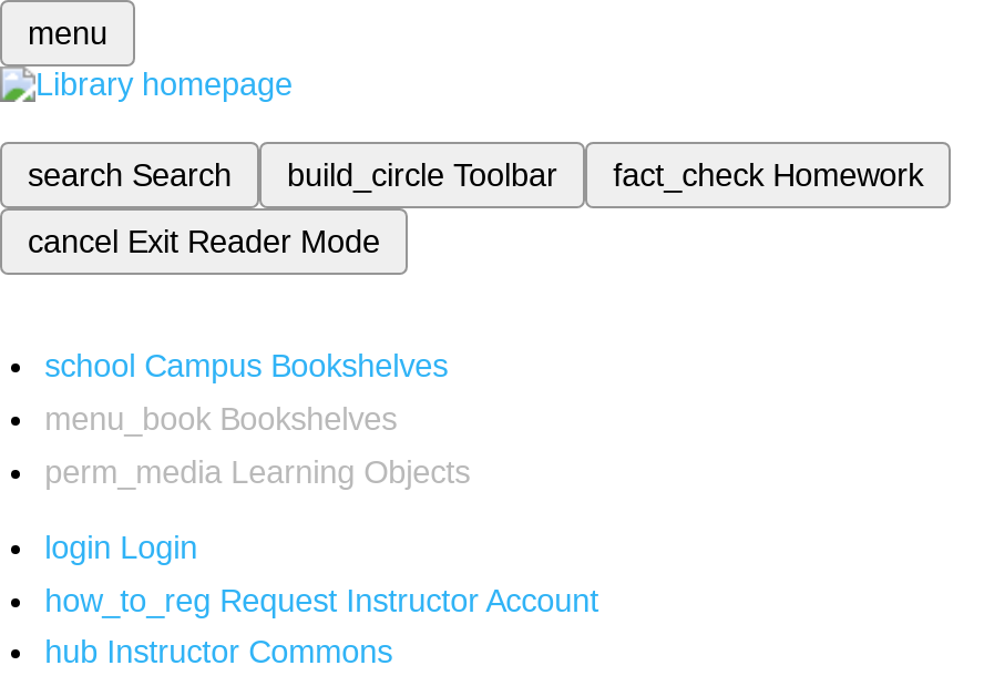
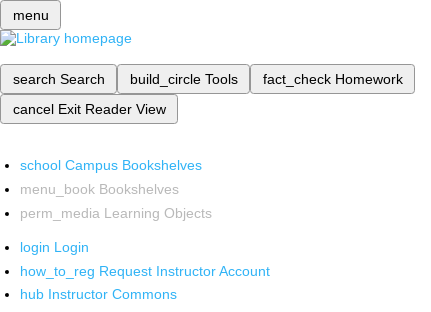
- build_circle Toolbar
+ build_circle Tools

- cancel Exit Reader Mode
+ cancel Exit Reader View
